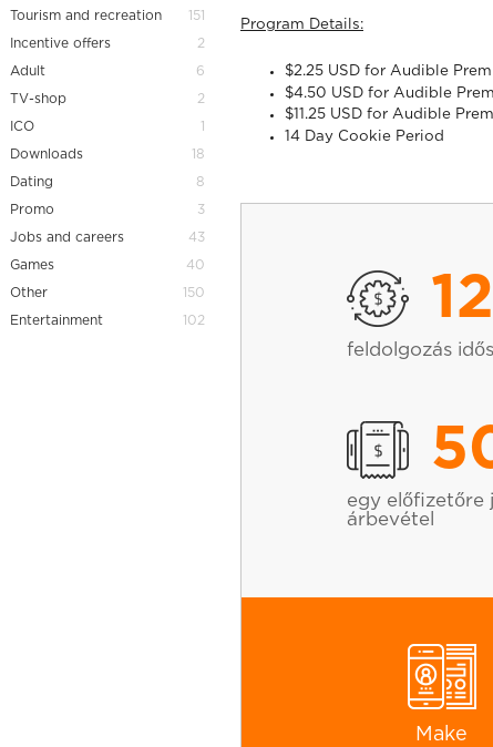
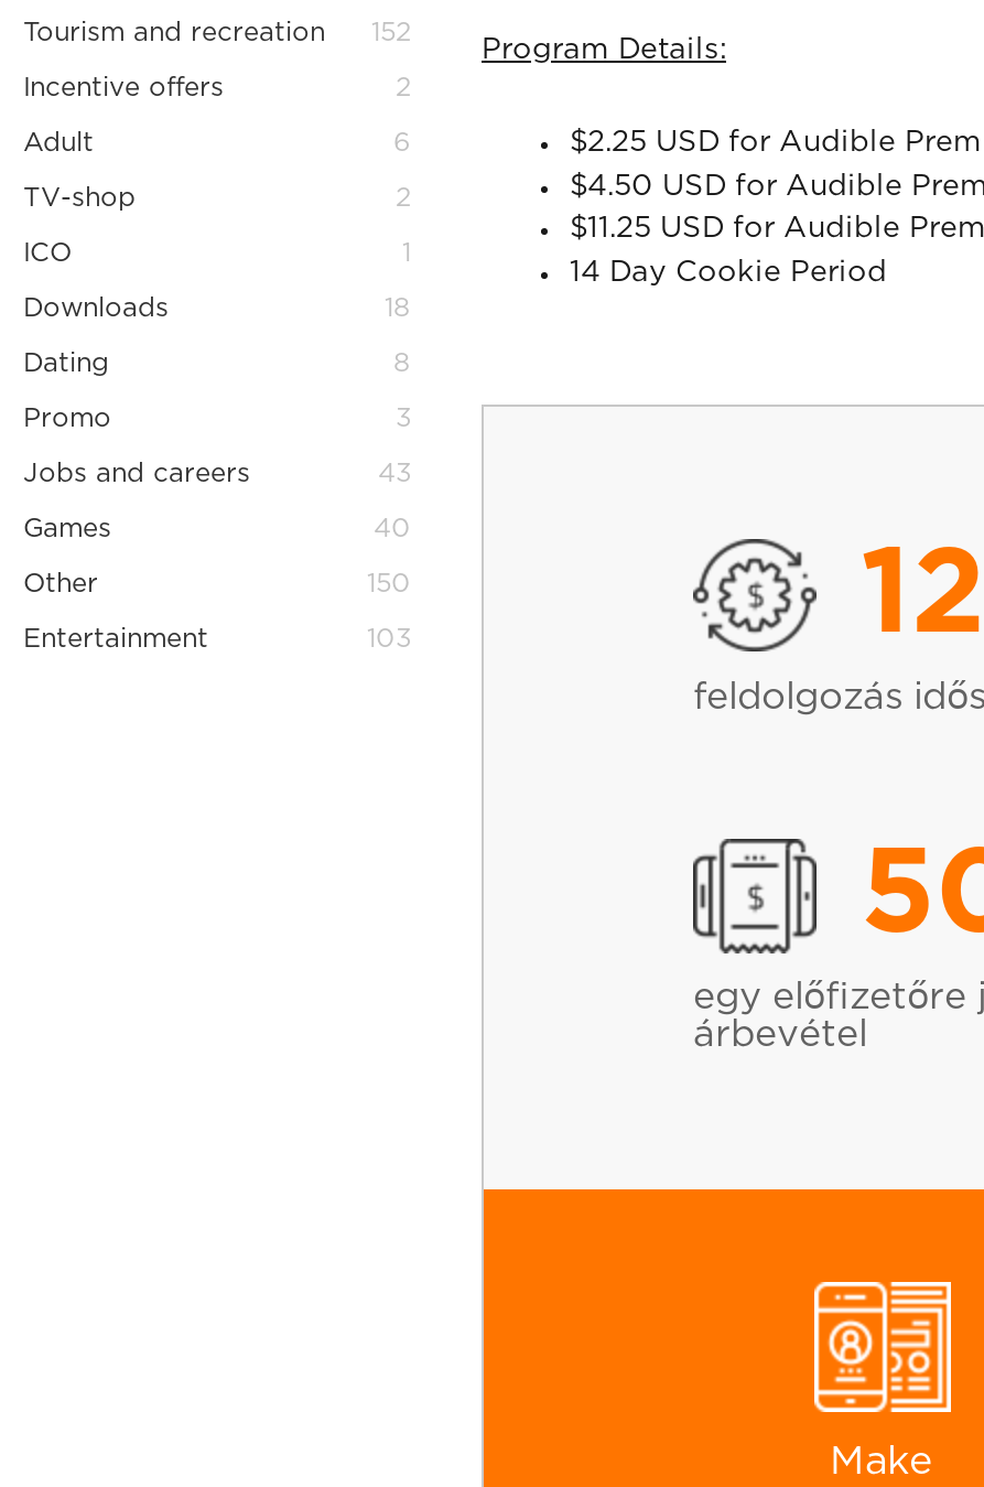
- 151
+ 152

- 102
+ 103
